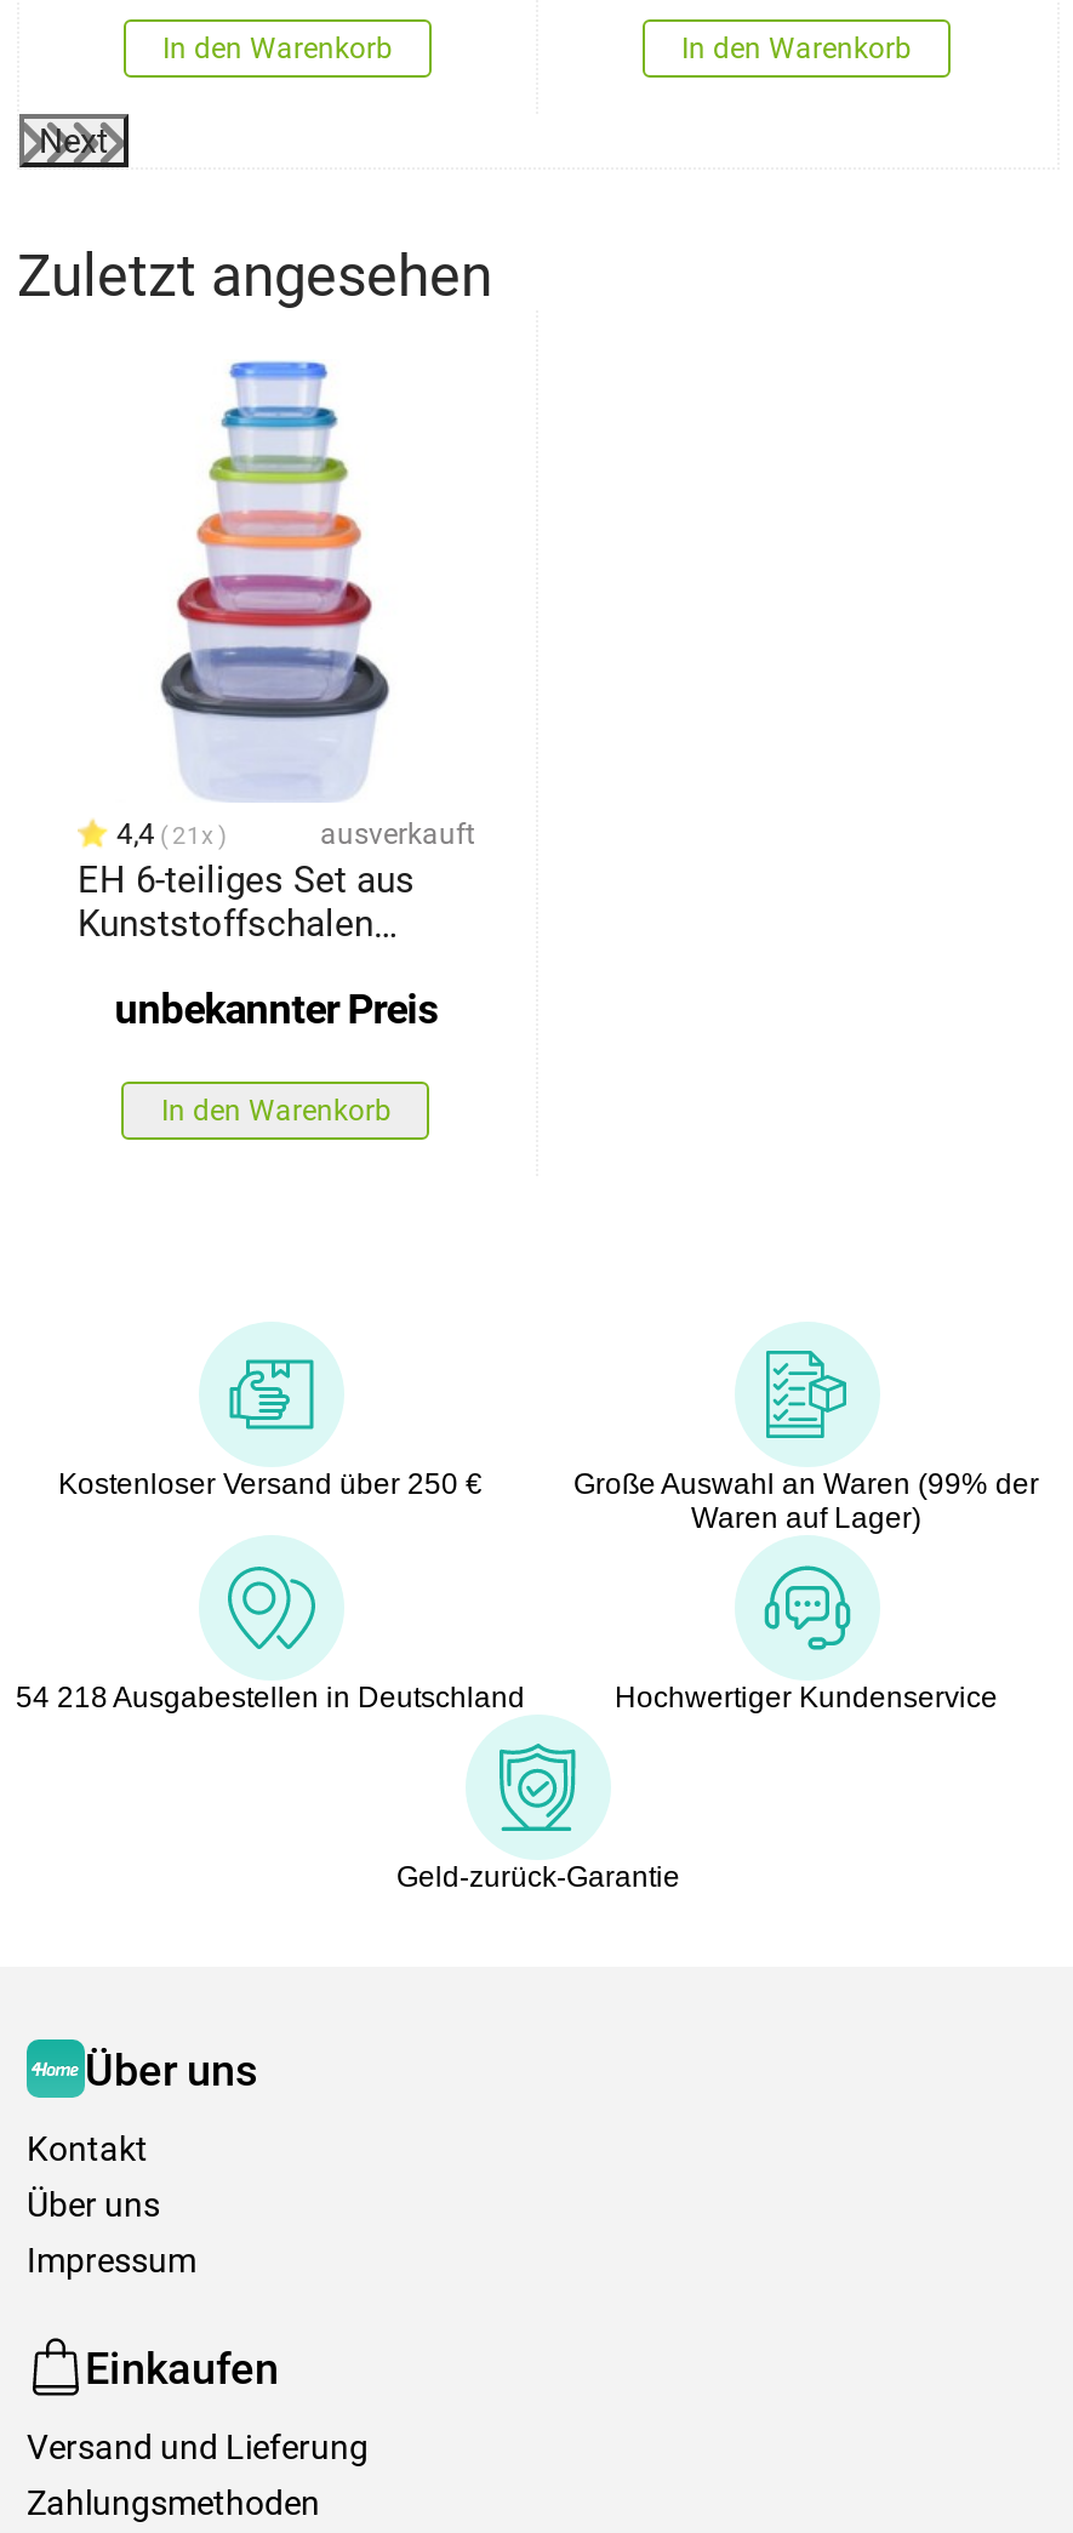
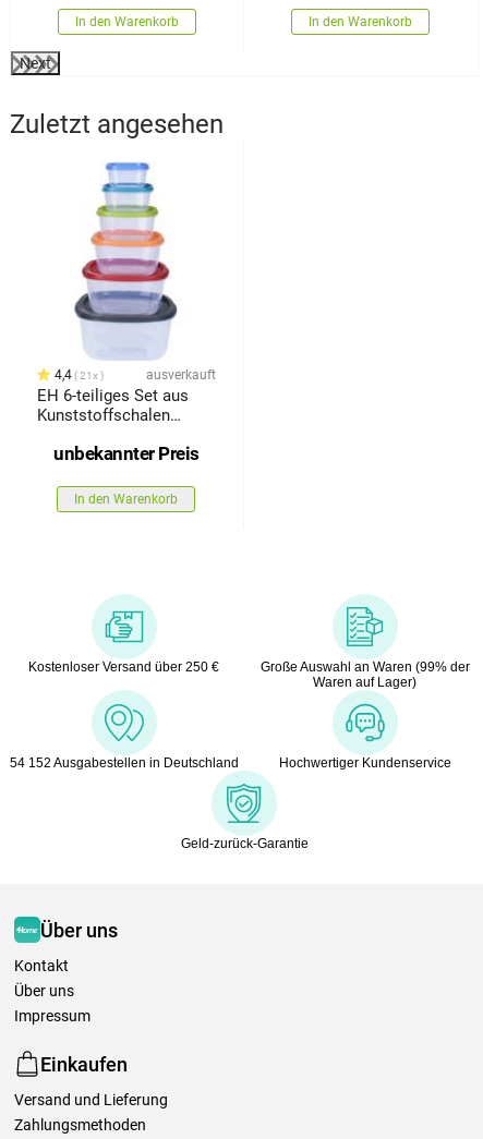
- 54 218 Ausgabestellen in Deutschland
+ 54 152 Ausgabestellen in Deutschland
